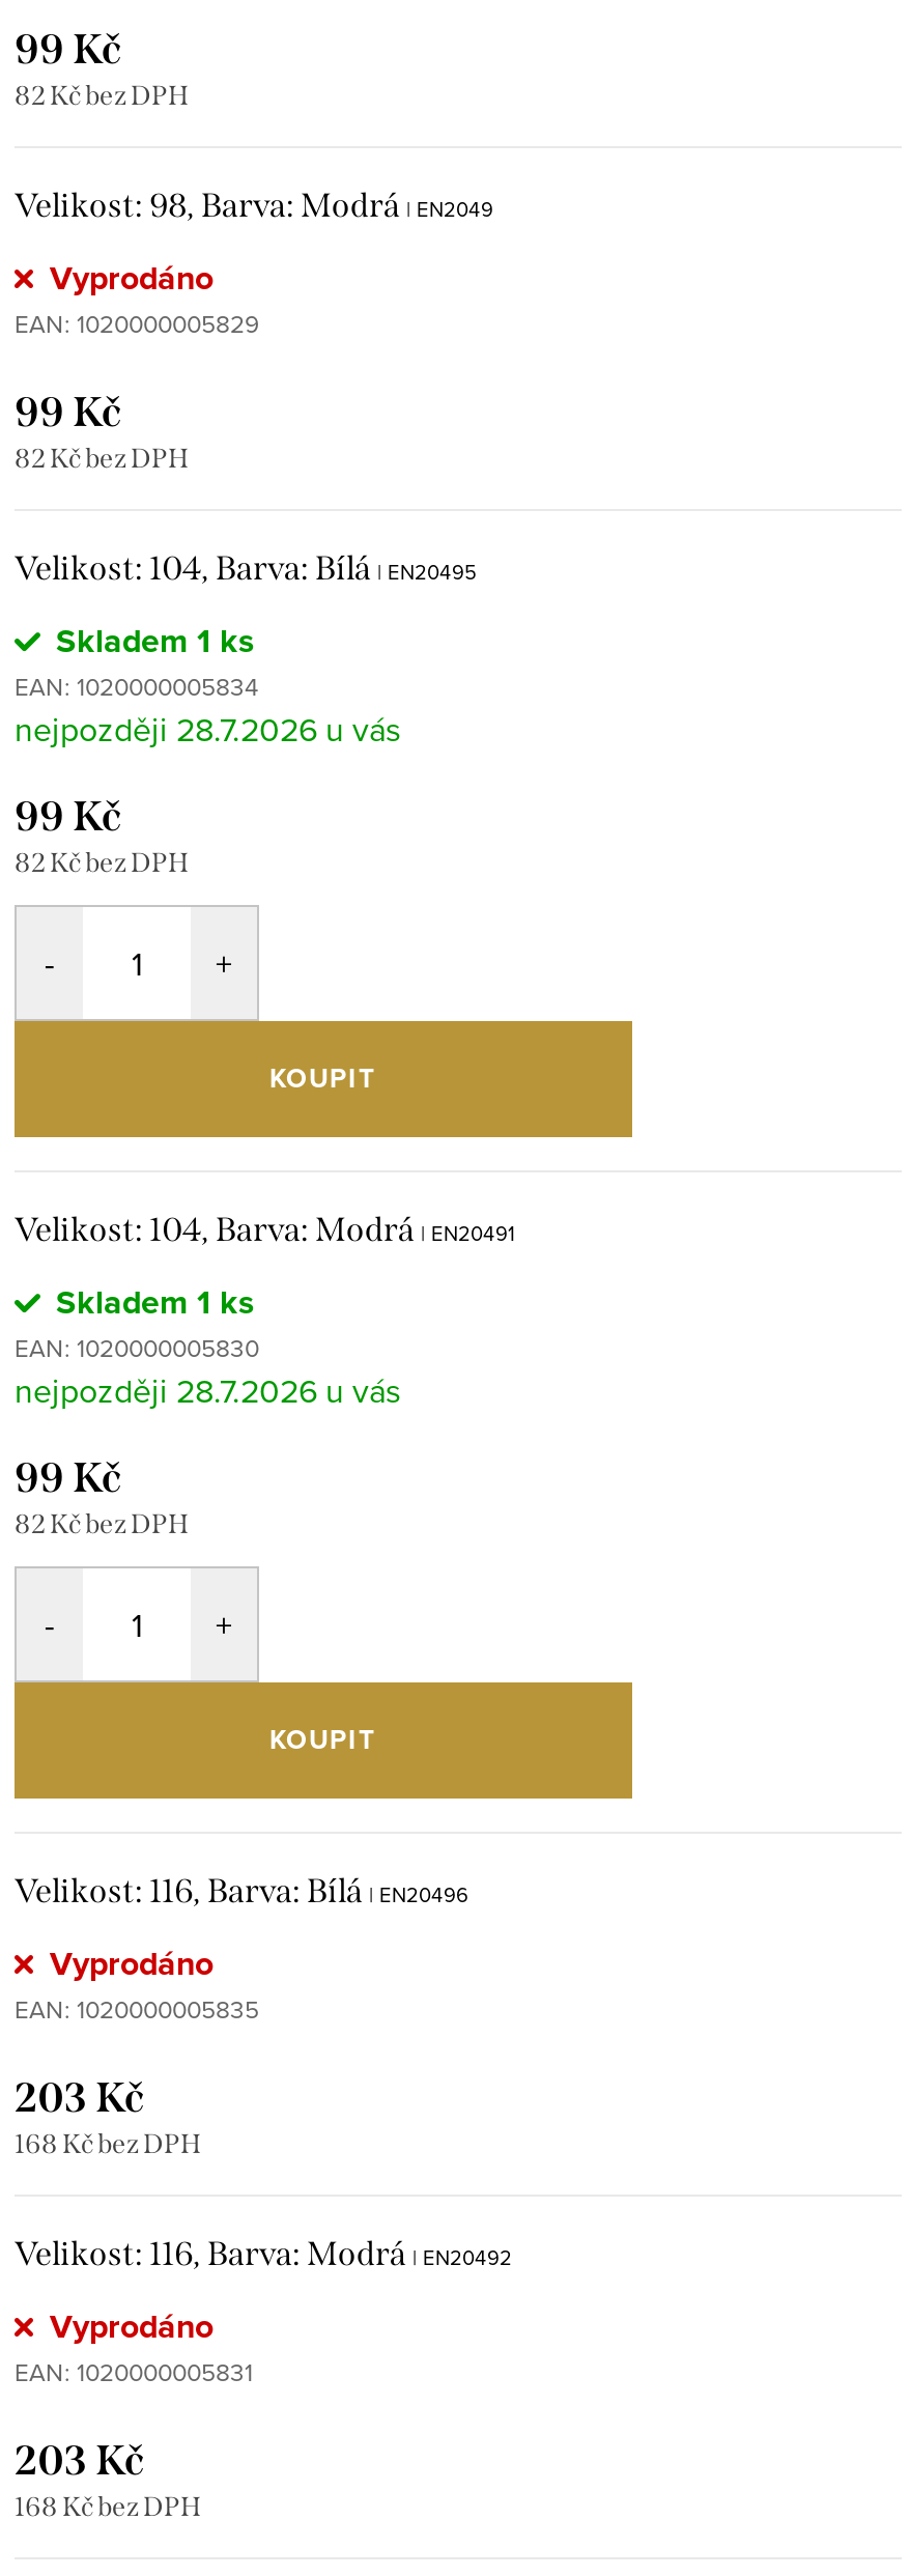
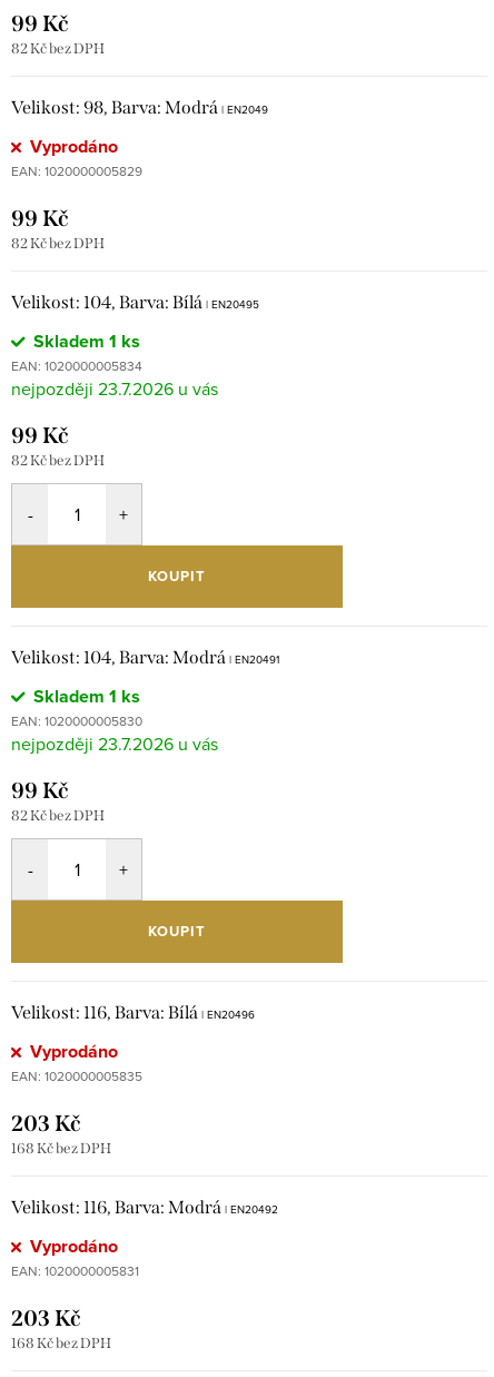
- 28.7.2026
+ 23.7.2026

- 28.7.2026
+ 23.7.2026
